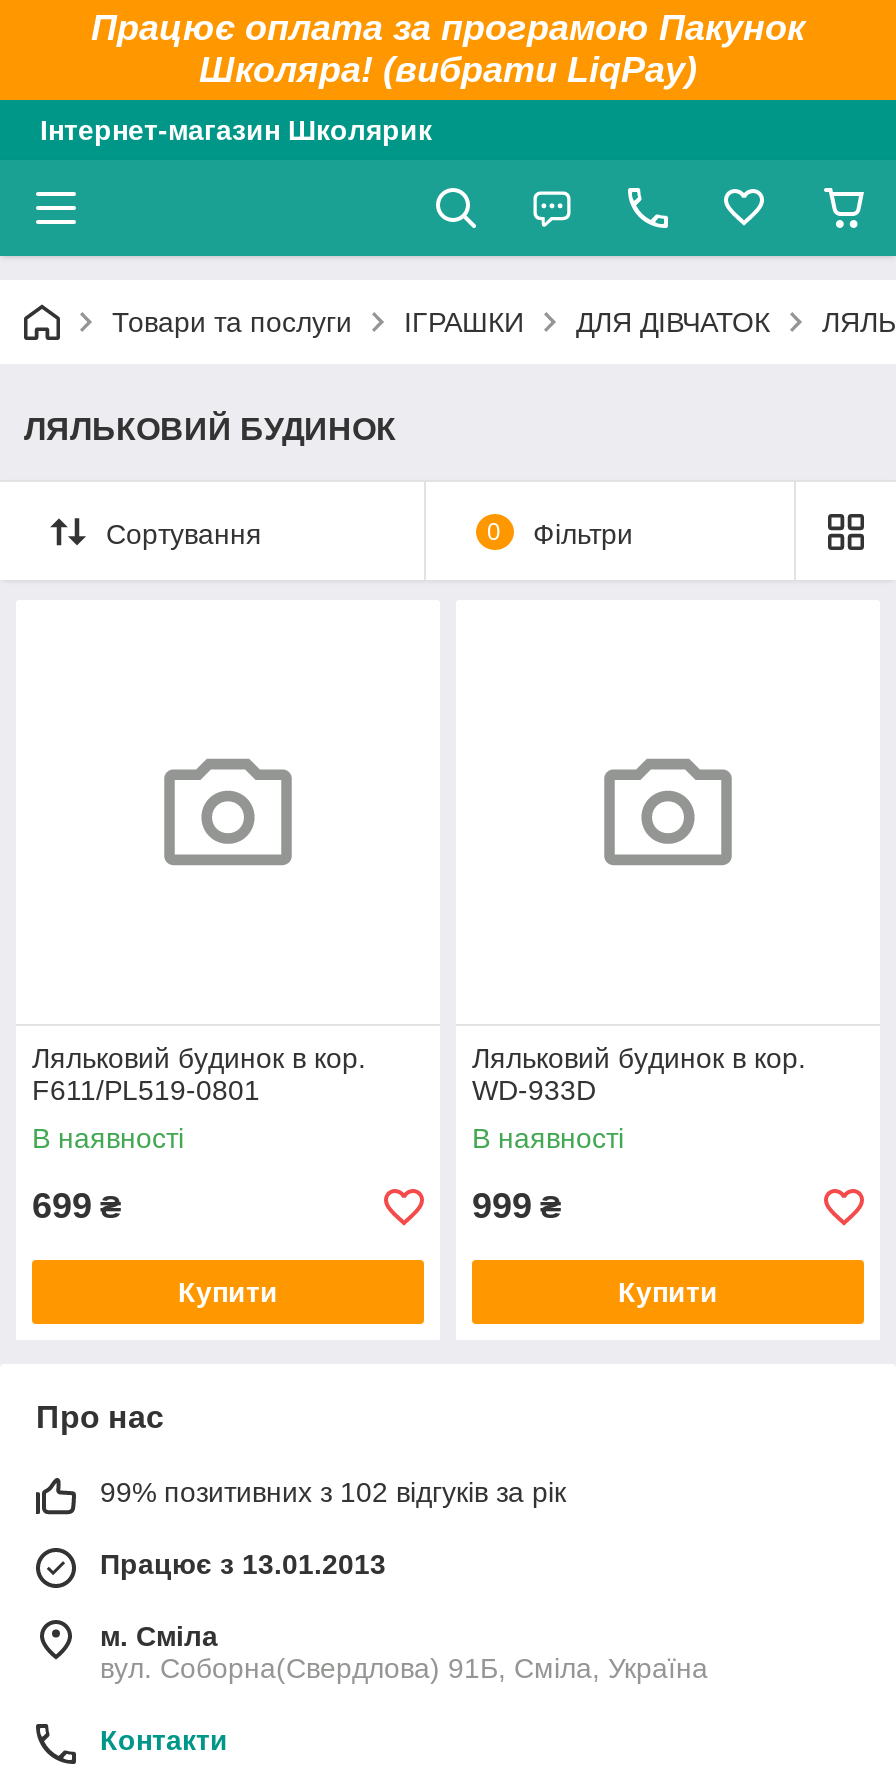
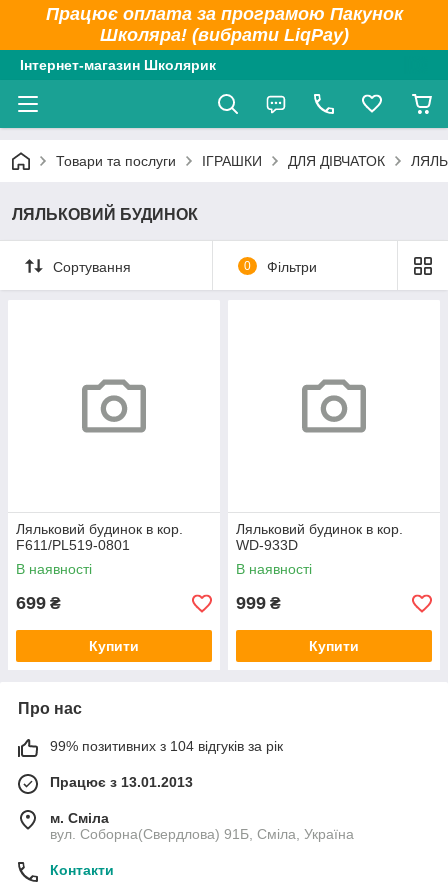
- 99% позитивних з 102 відгуків за рік
+ 99% позитивних з 104 відгуків за рік
